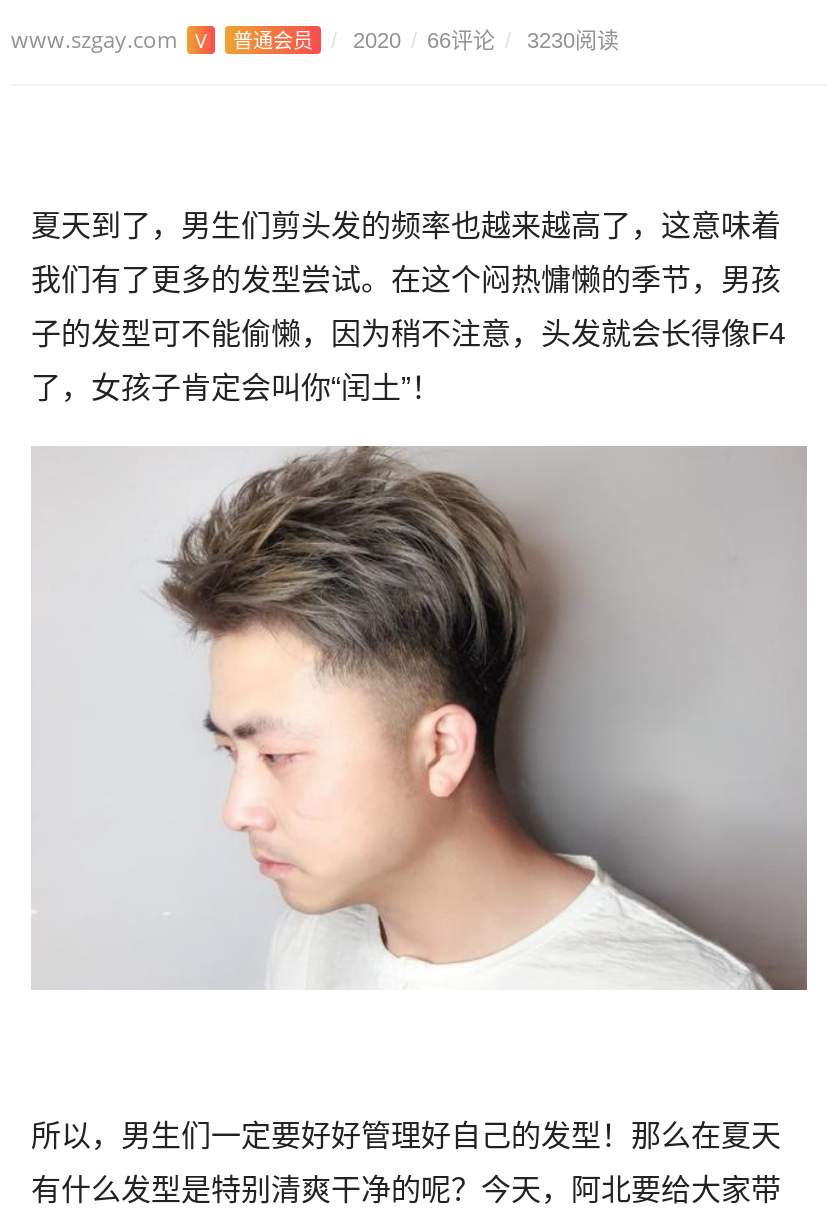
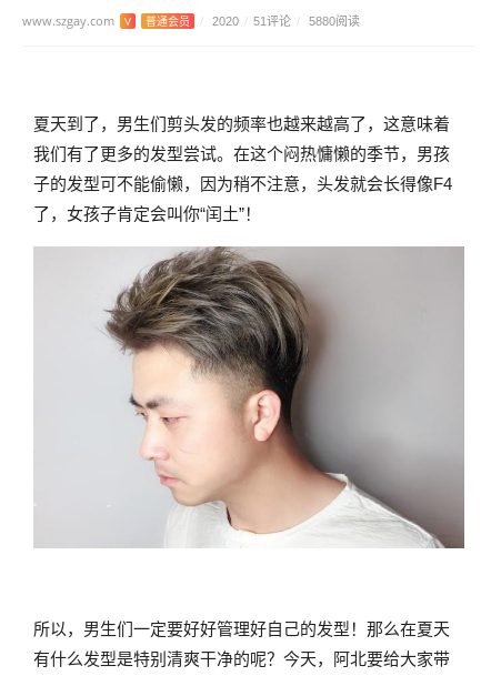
- 2020 / 66评论 /
+ 2020 / 51评论 /

- 3230阅读
+ 5880阅读
